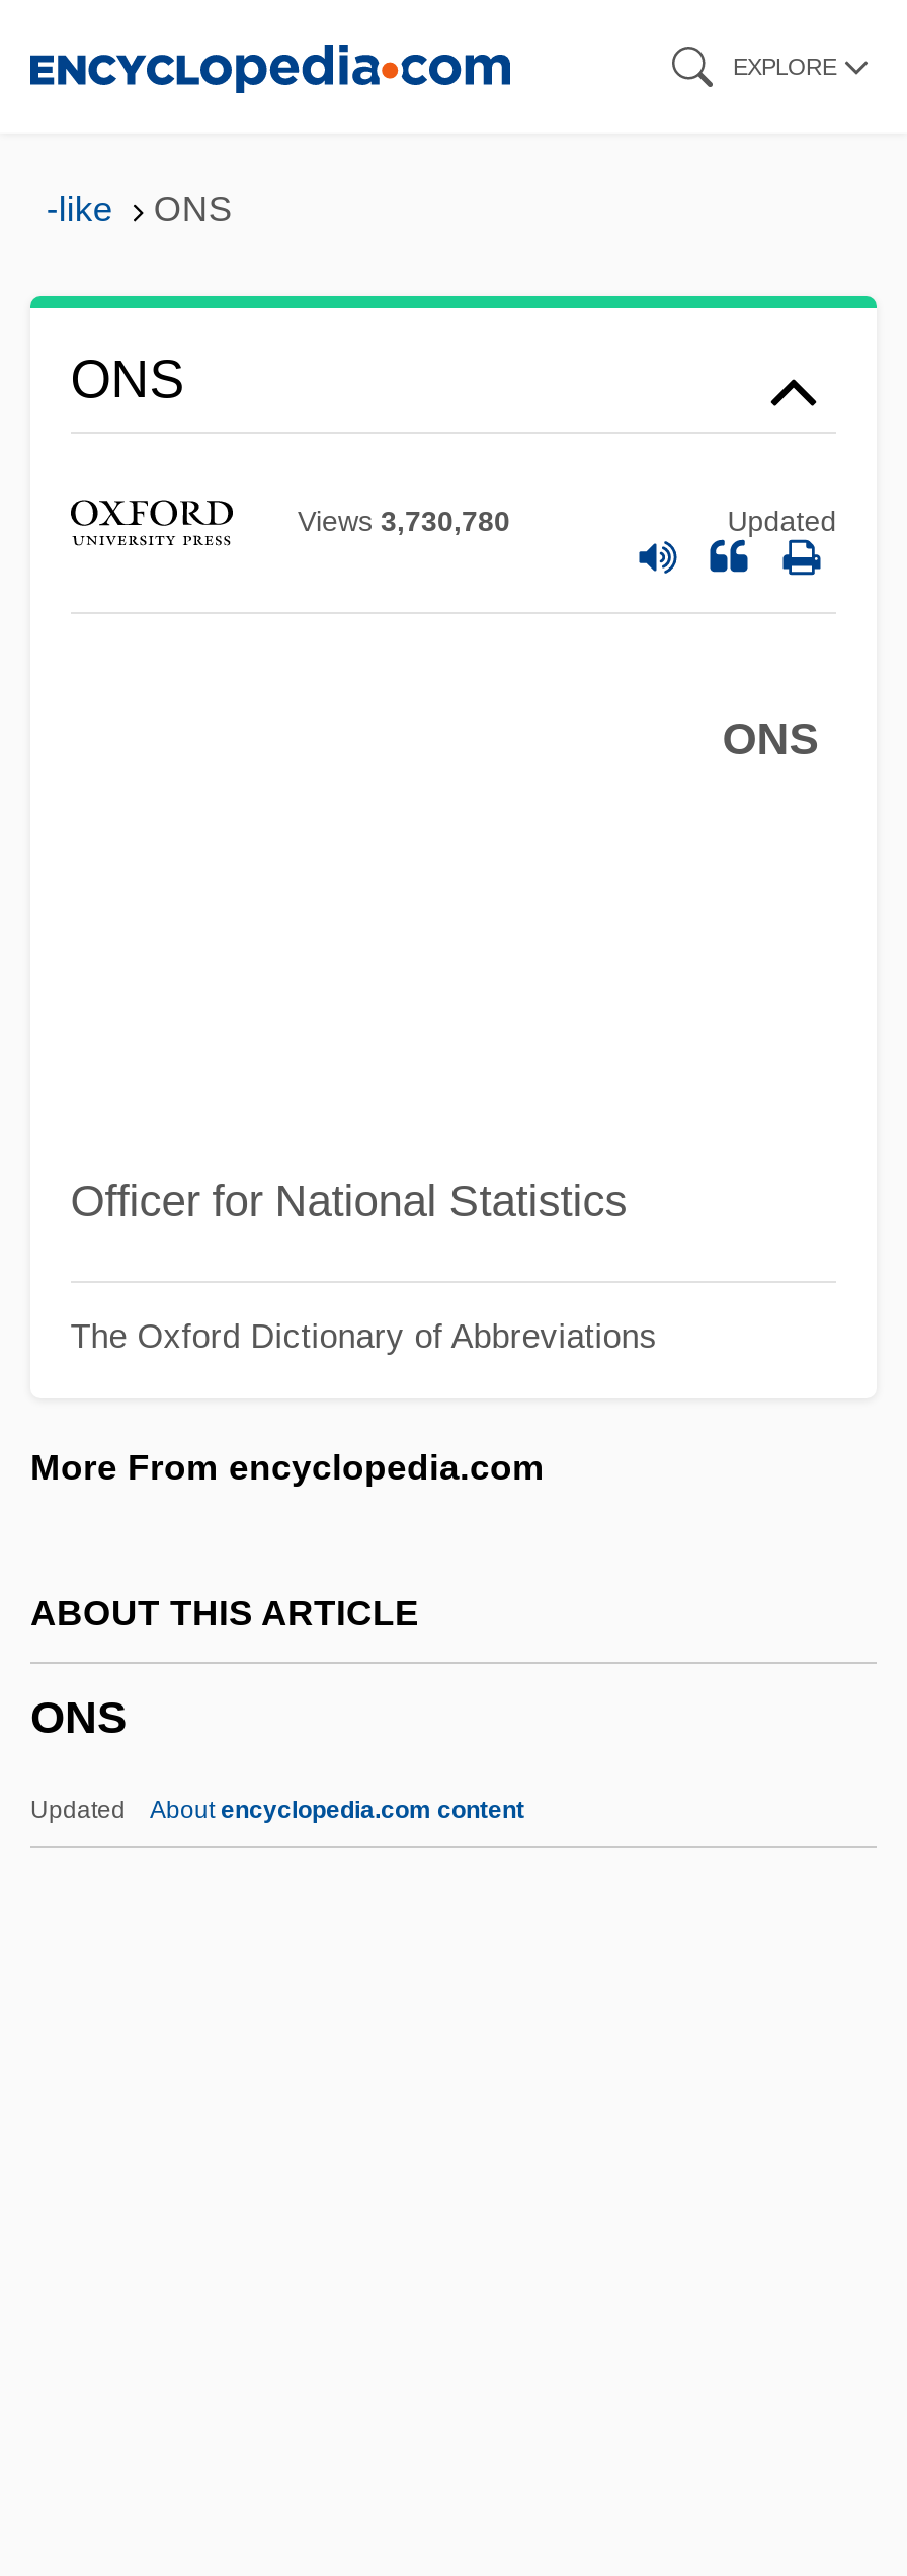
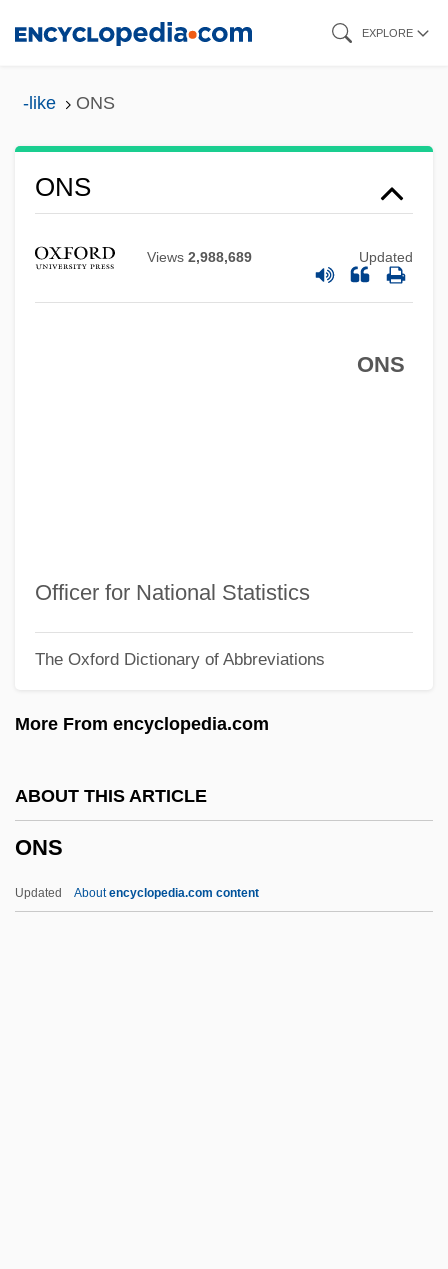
- Views 3,730,780
+ Views 2,988,689
